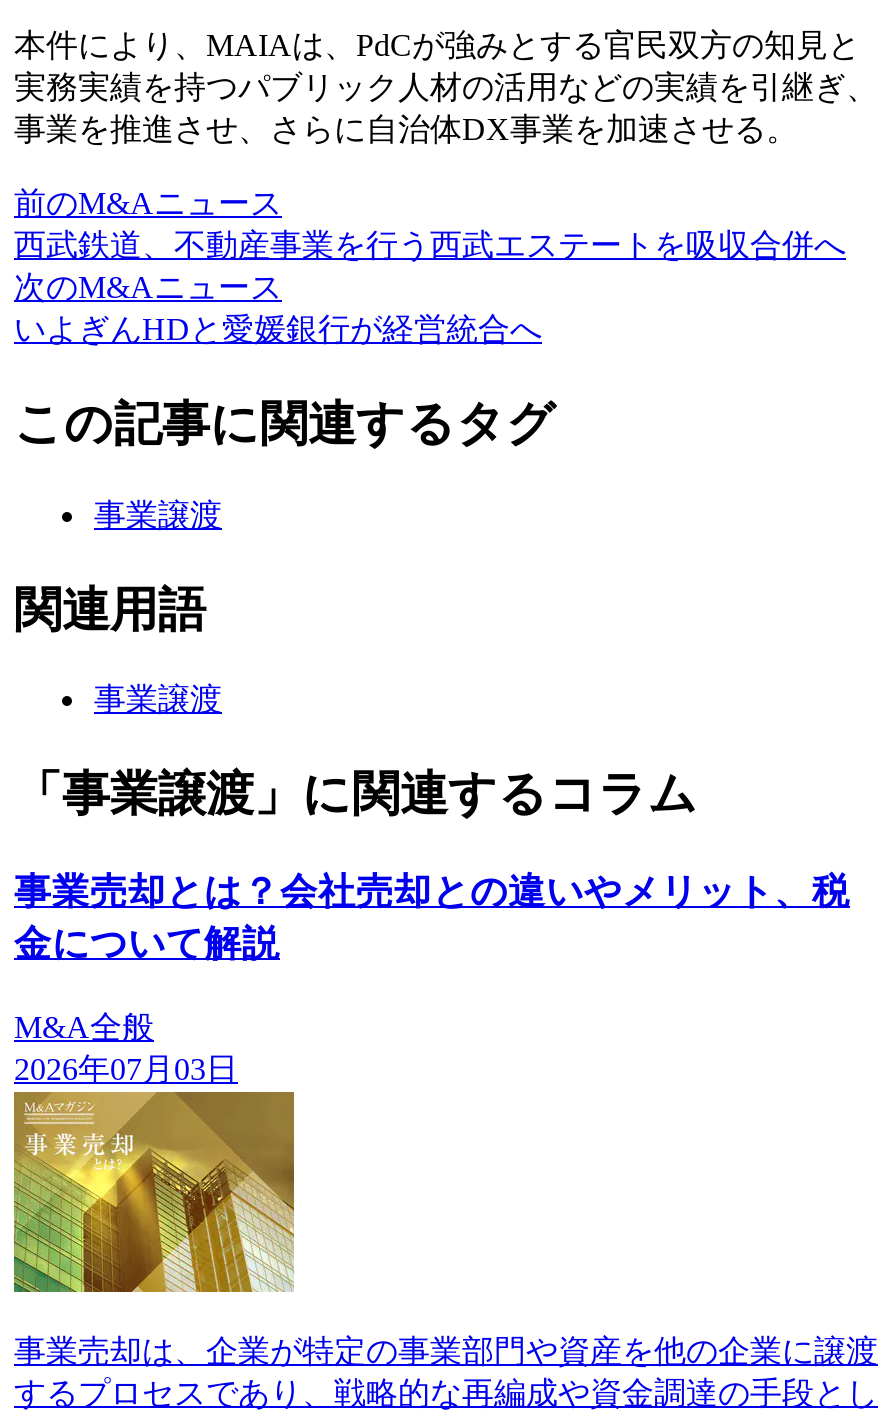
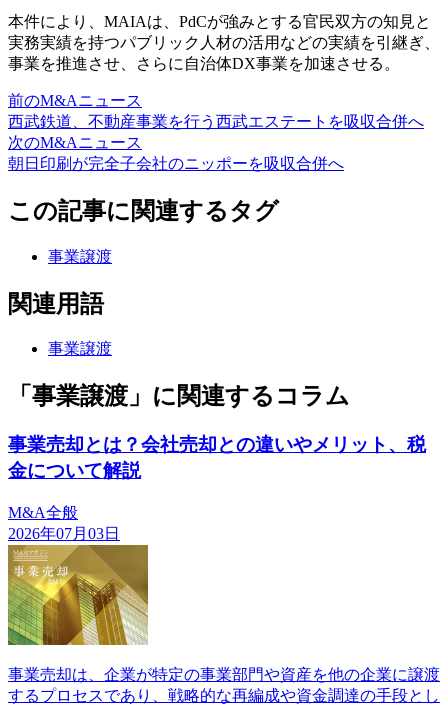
- いよぎんHDと愛媛銀行が経営統合へ
+ 朝日印刷が完全子会社のニッポーを吸収合併へ
